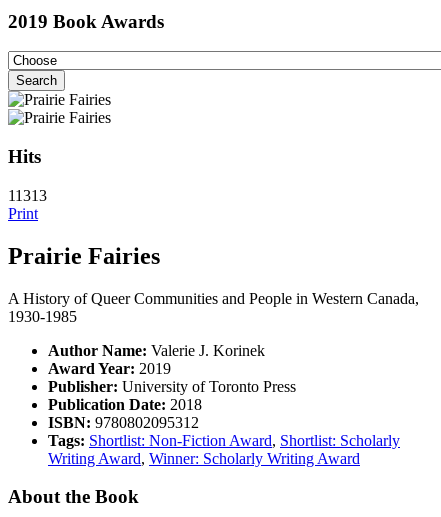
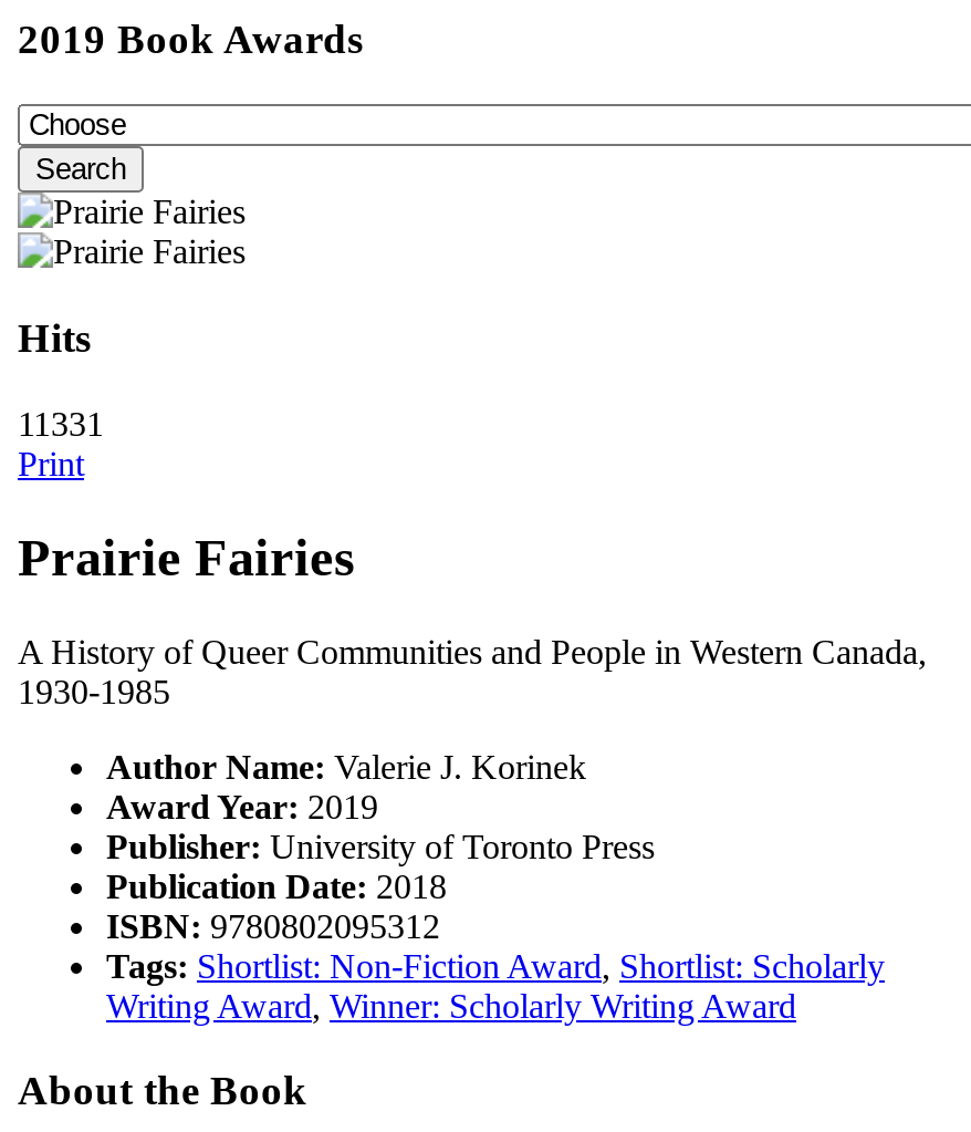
- 11313
+ 11331
